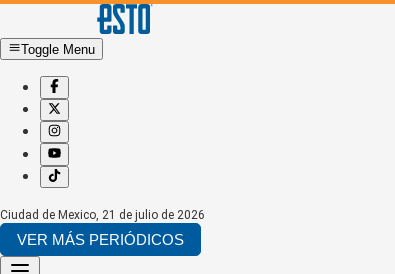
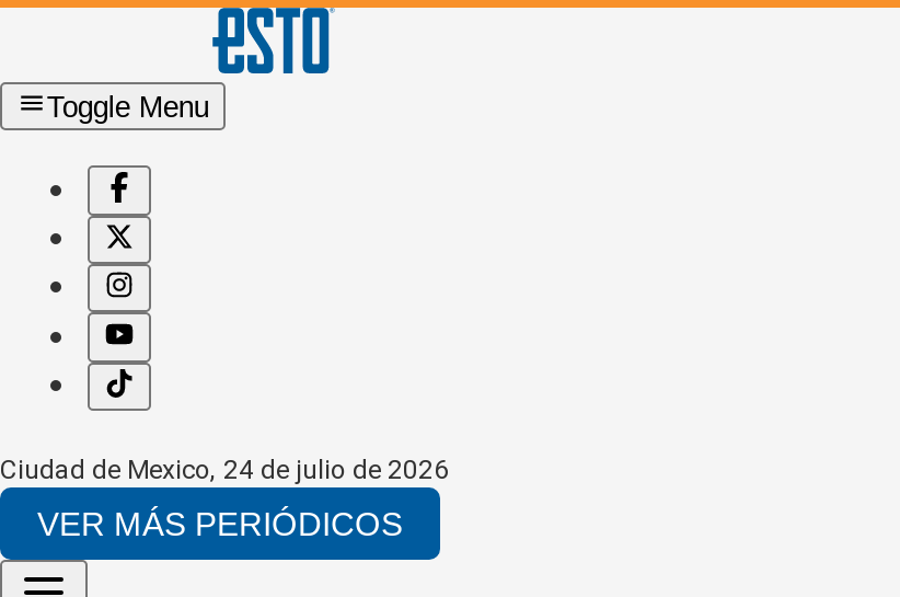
- Ciudad de Mexico, 21 de julio de 2026
+ Ciudad de Mexico, 24 de julio de 2026
